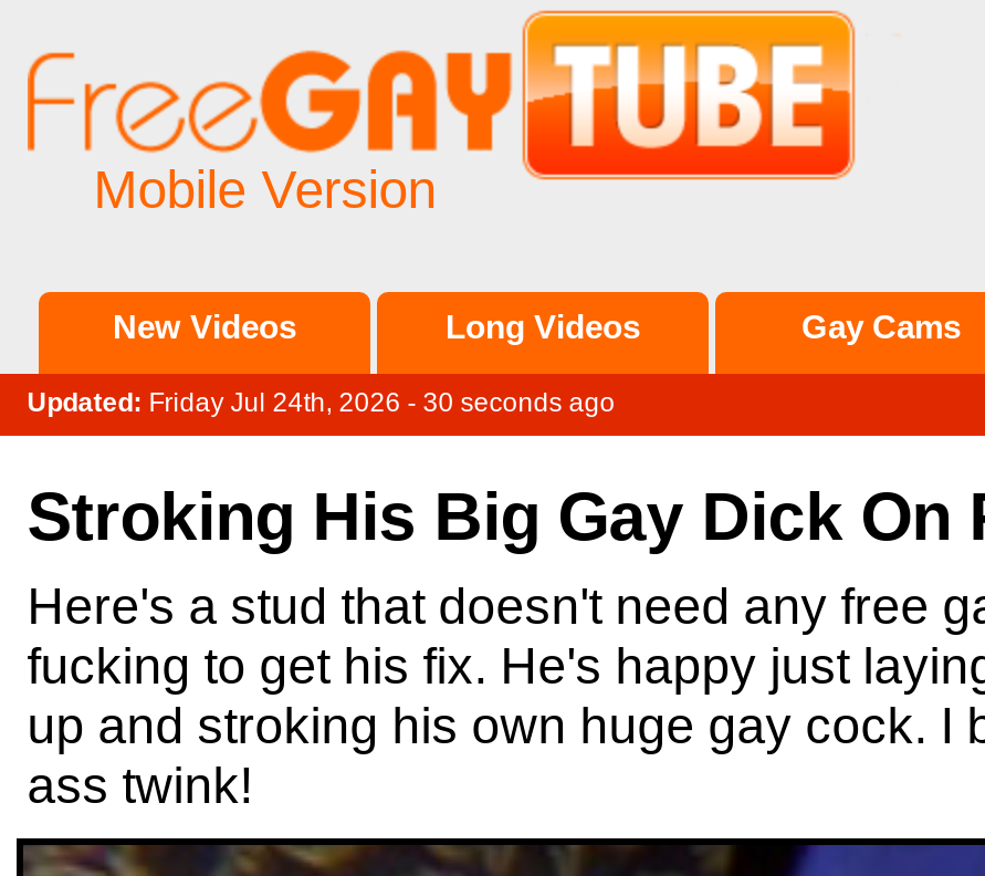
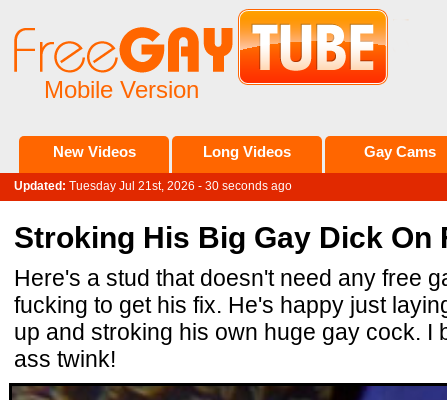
- Updated: Friday Jul 24th, 2026 - 30 seconds ago
+ Updated: Tuesday Jul 21st, 2026 - 30 seconds ago
